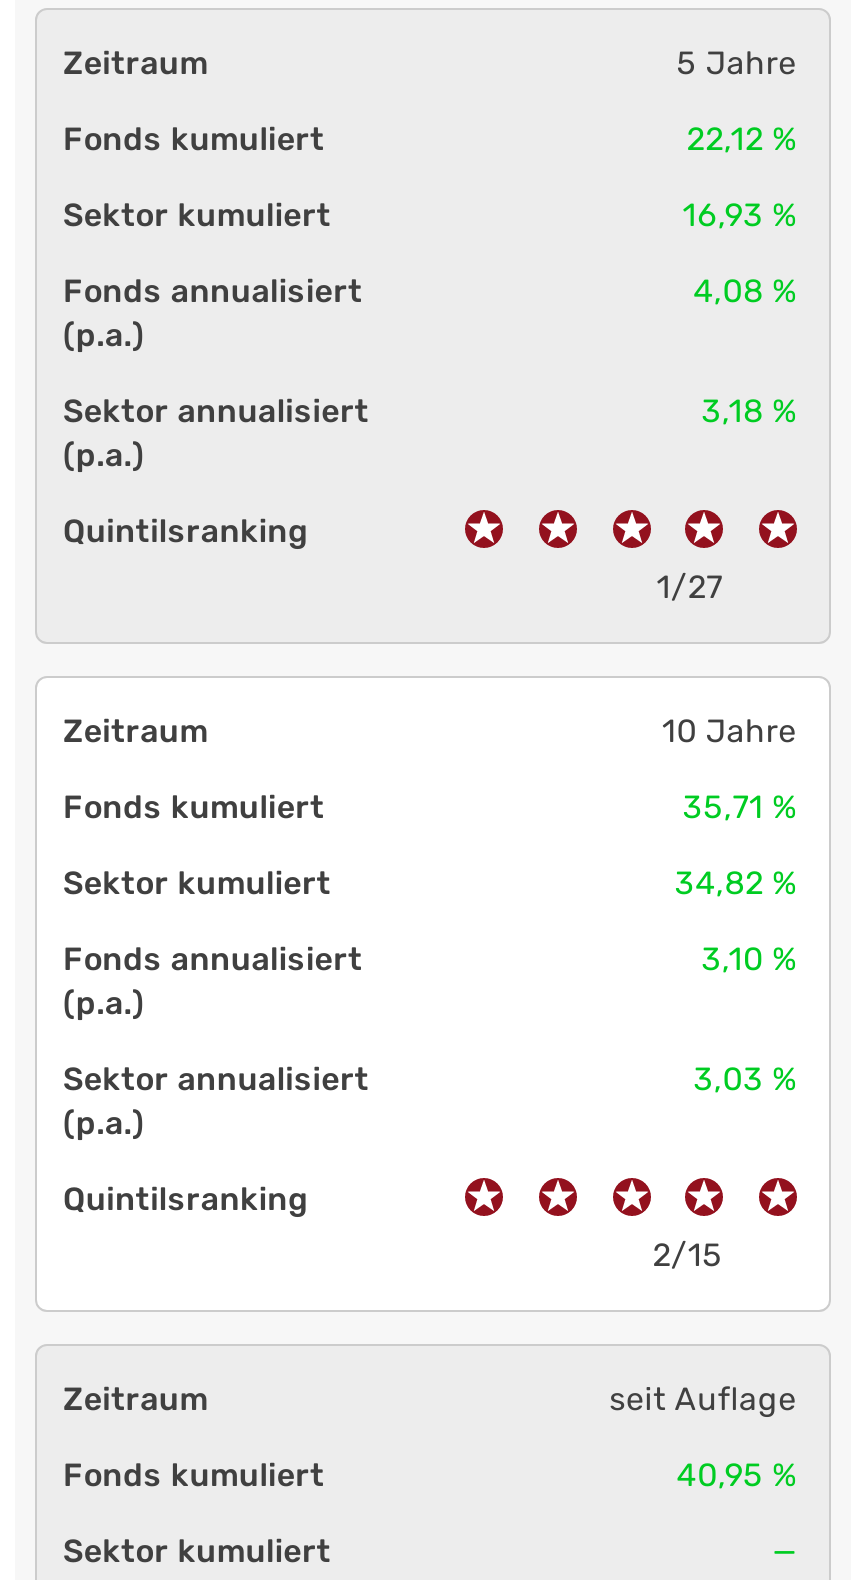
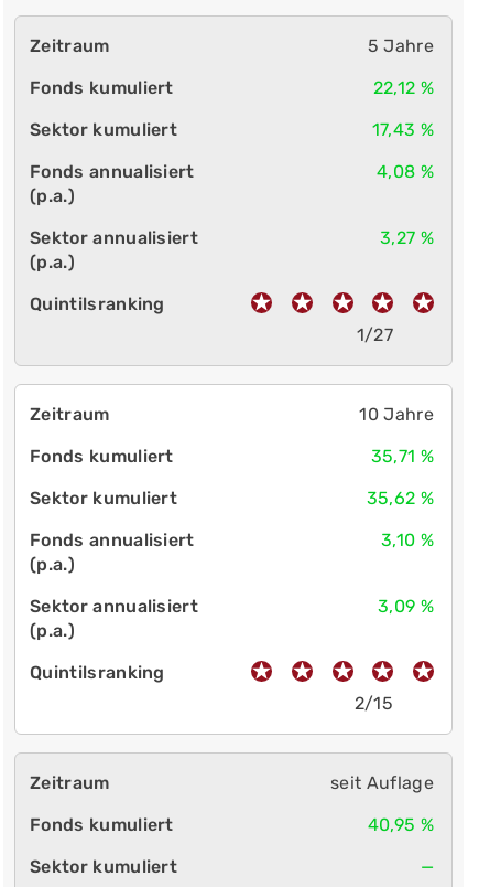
- 16,93 %
+ 17,43 %

- 3,18 %
+ 3,27 %

- 34,82 %
+ 35,62 %

- 3,03 %
+ 3,09 %
